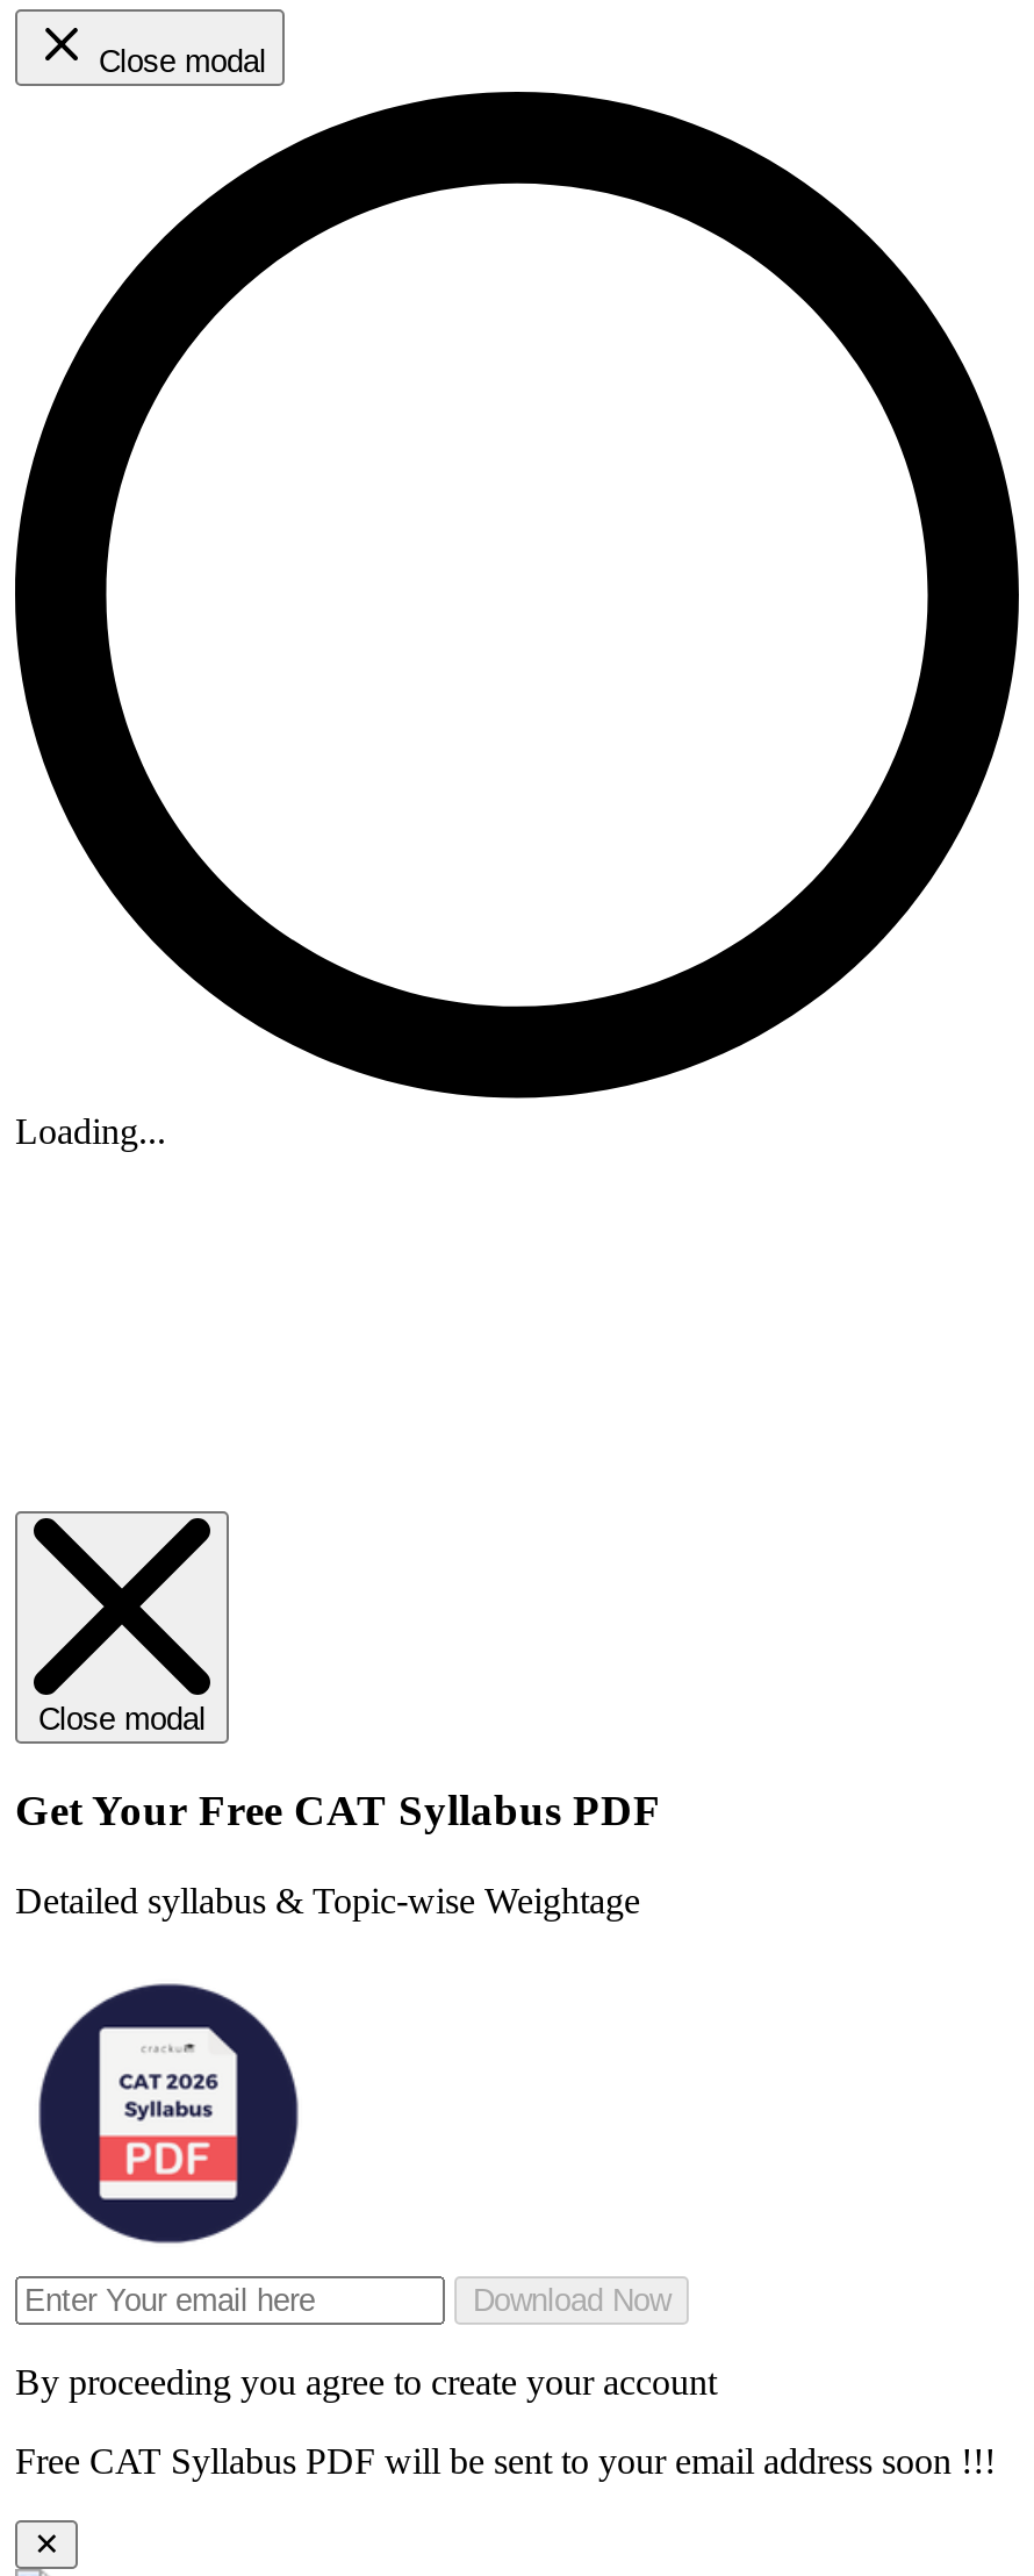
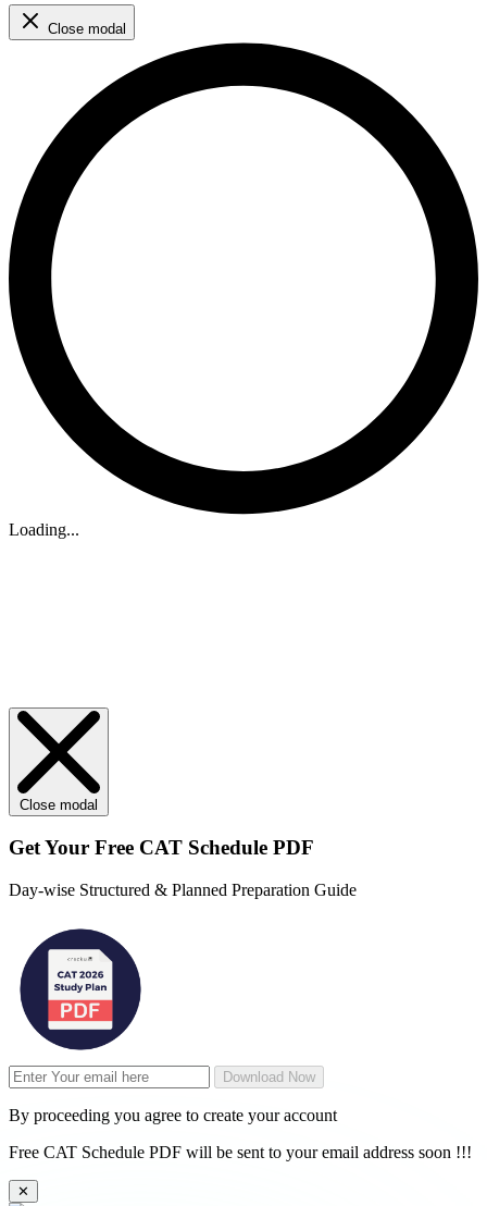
- Get Your Free CAT Syllabus PDF
+ Get Your Free CAT Schedule PDF

- Detailed syllabus & Topic-wise Weightage
+ Day-wise Structured & Planned Preparation Guide

- Free CAT Syllabus PDF will be sent to your email address soon !!!
+ Free CAT Schedule PDF will be sent to your email address soon !!!
